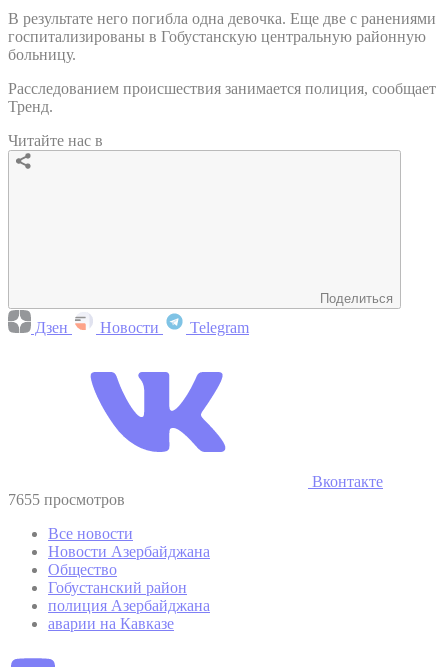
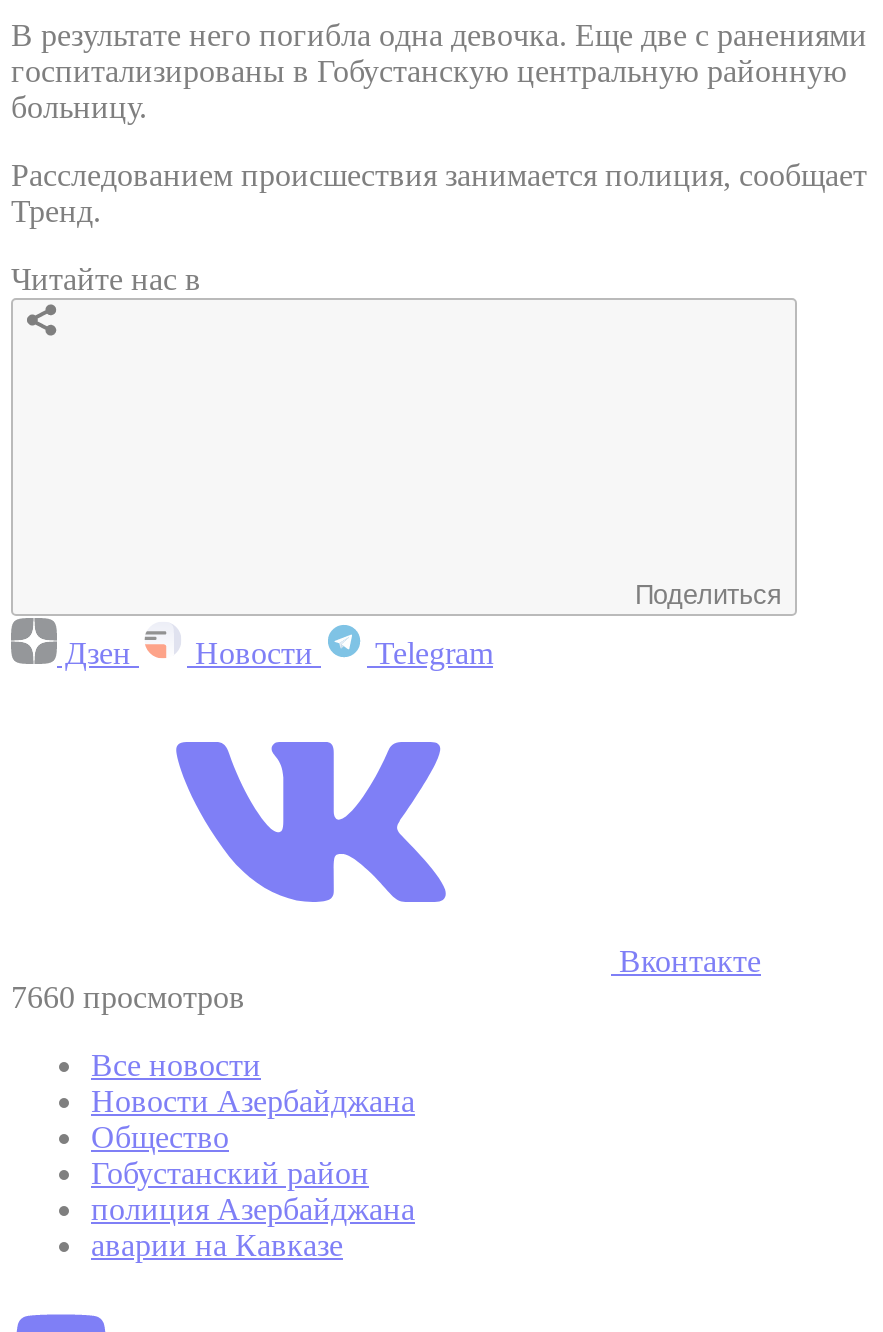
- 7655 просмотров
+ 7660 просмотров
